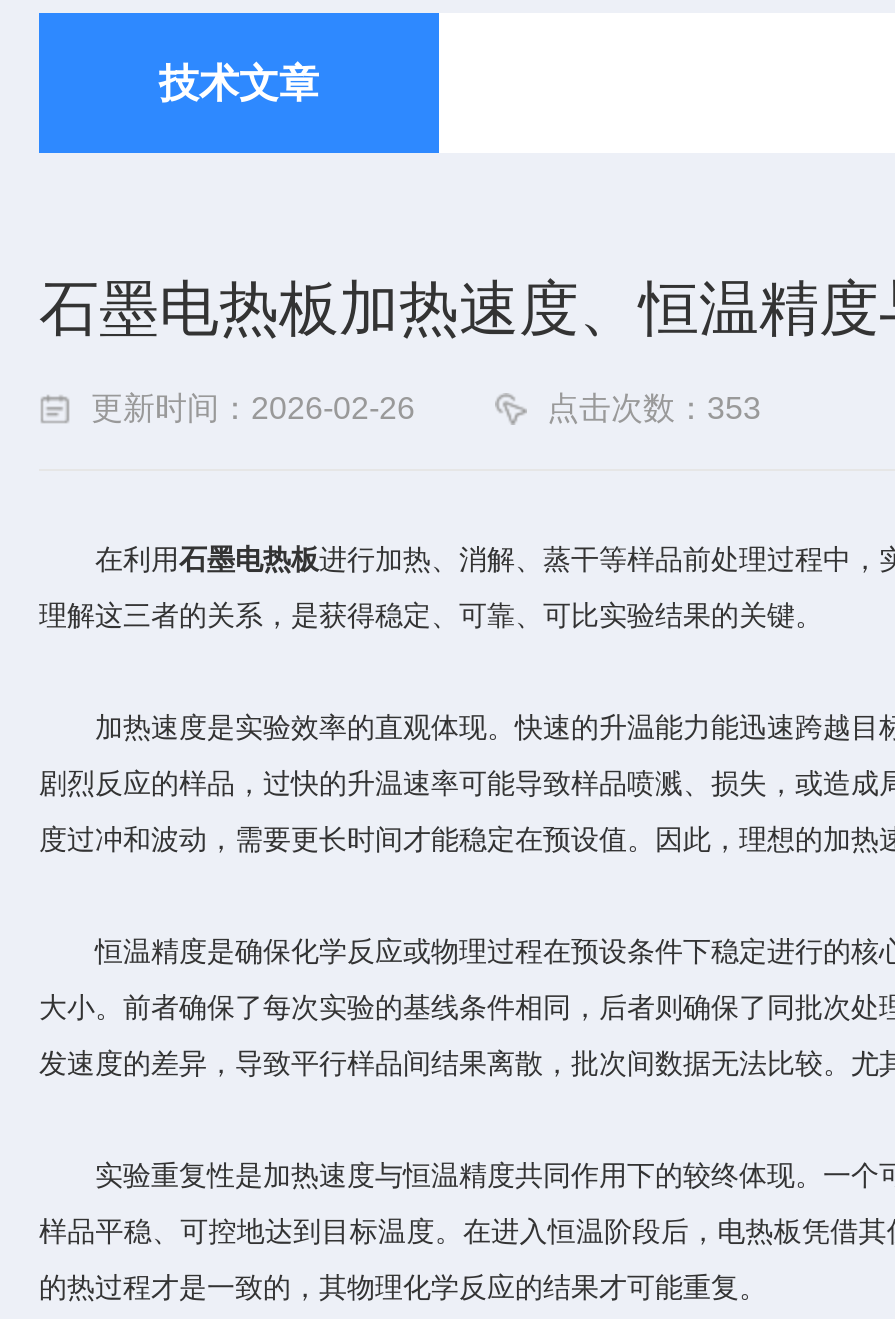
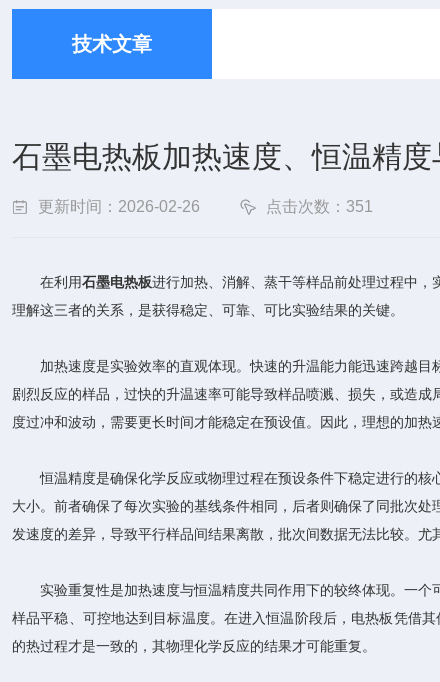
- 点击次数：353
+ 点击次数：351
